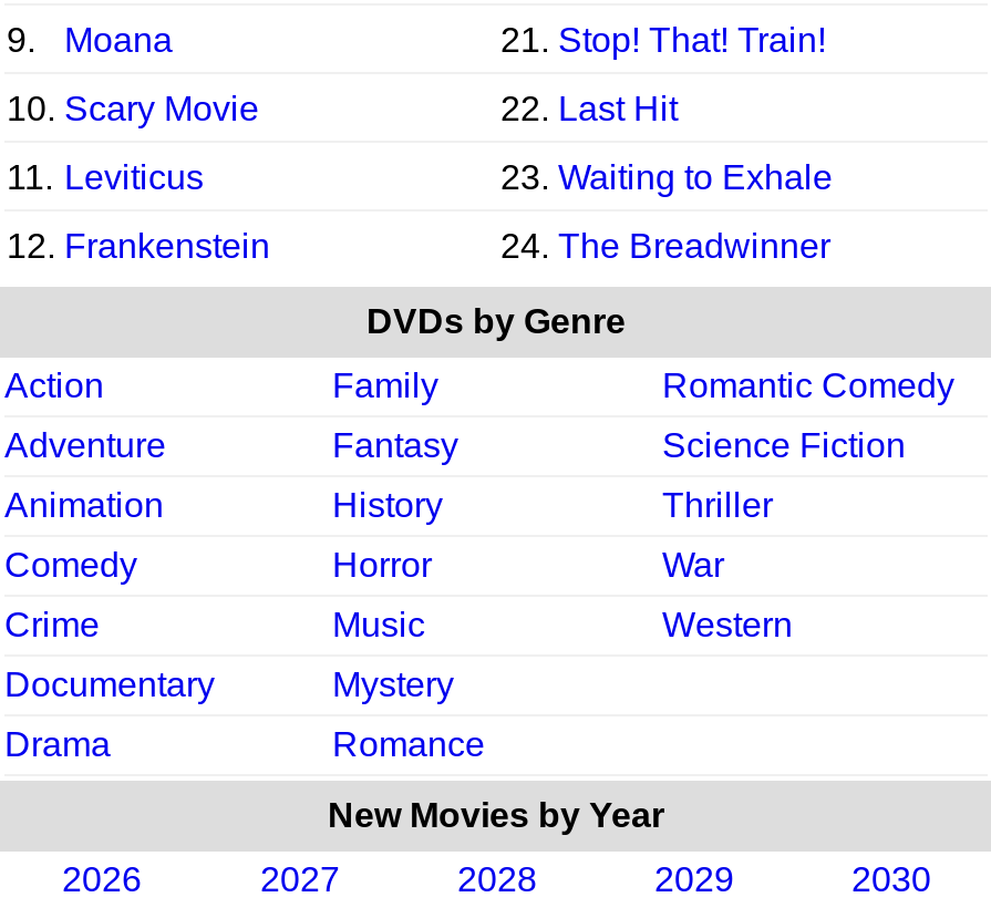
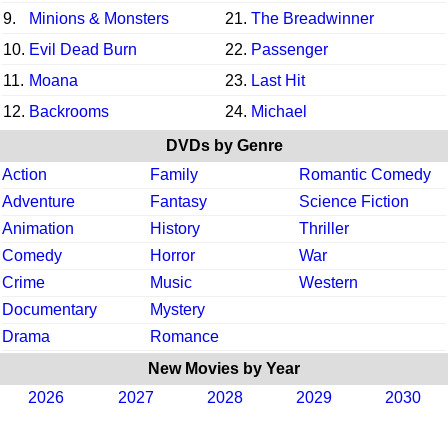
- Moana
- 21. Stop! That! Train!
+ Minions & Monsters
+ 21. The Breadwinner

- 10. Scary Movie
- 22. Last Hit
+ 10. Evil Dead Burn
+ 22. Passenger

- 11. Leviticus
- 23. Waiting to Exhale
+ 11. Moana
+ 23. Last Hit

- 12. Frankenstein
- 24. The Breadwinner
+ 12. Backrooms
+ 24. Michael
